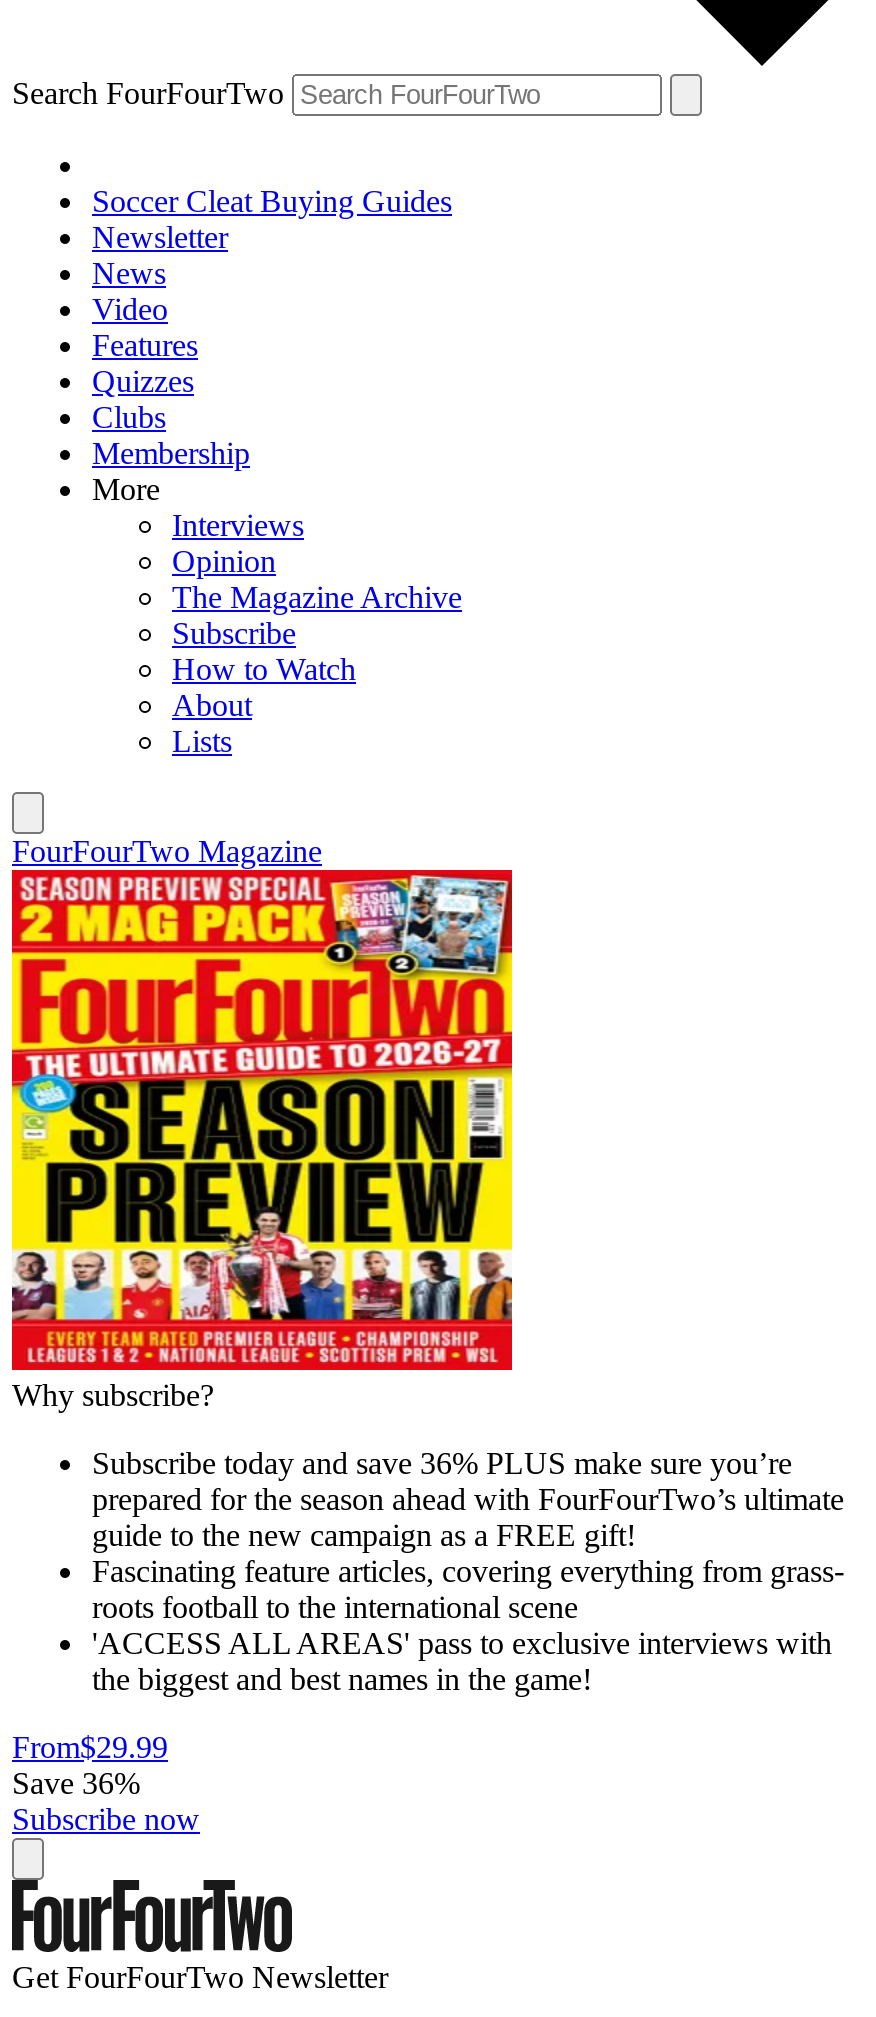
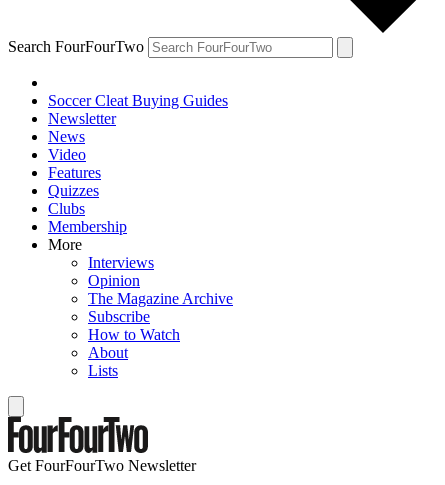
- FourFourTwo Magazine

- [image]
- Why subscribe?
- Subscribe today and save 36% PLUS make sure you’re
- prepared for the season ahead with FourFourTwo’s ultimate
- guide to the new campaign as a FREE gift!
- Fascinating feature articles, covering everything from grass-
- roots football to the international scene
- 'ACCESS ALL AREAS' pass to exclusive interviews with
- the biggest and best names in the game!
- From$29.99
- Save 36%
- Subscribe now
